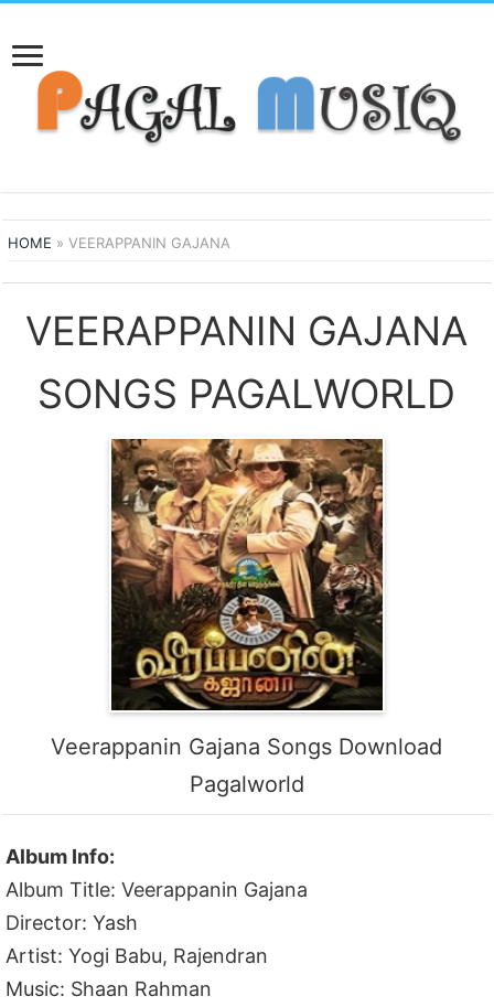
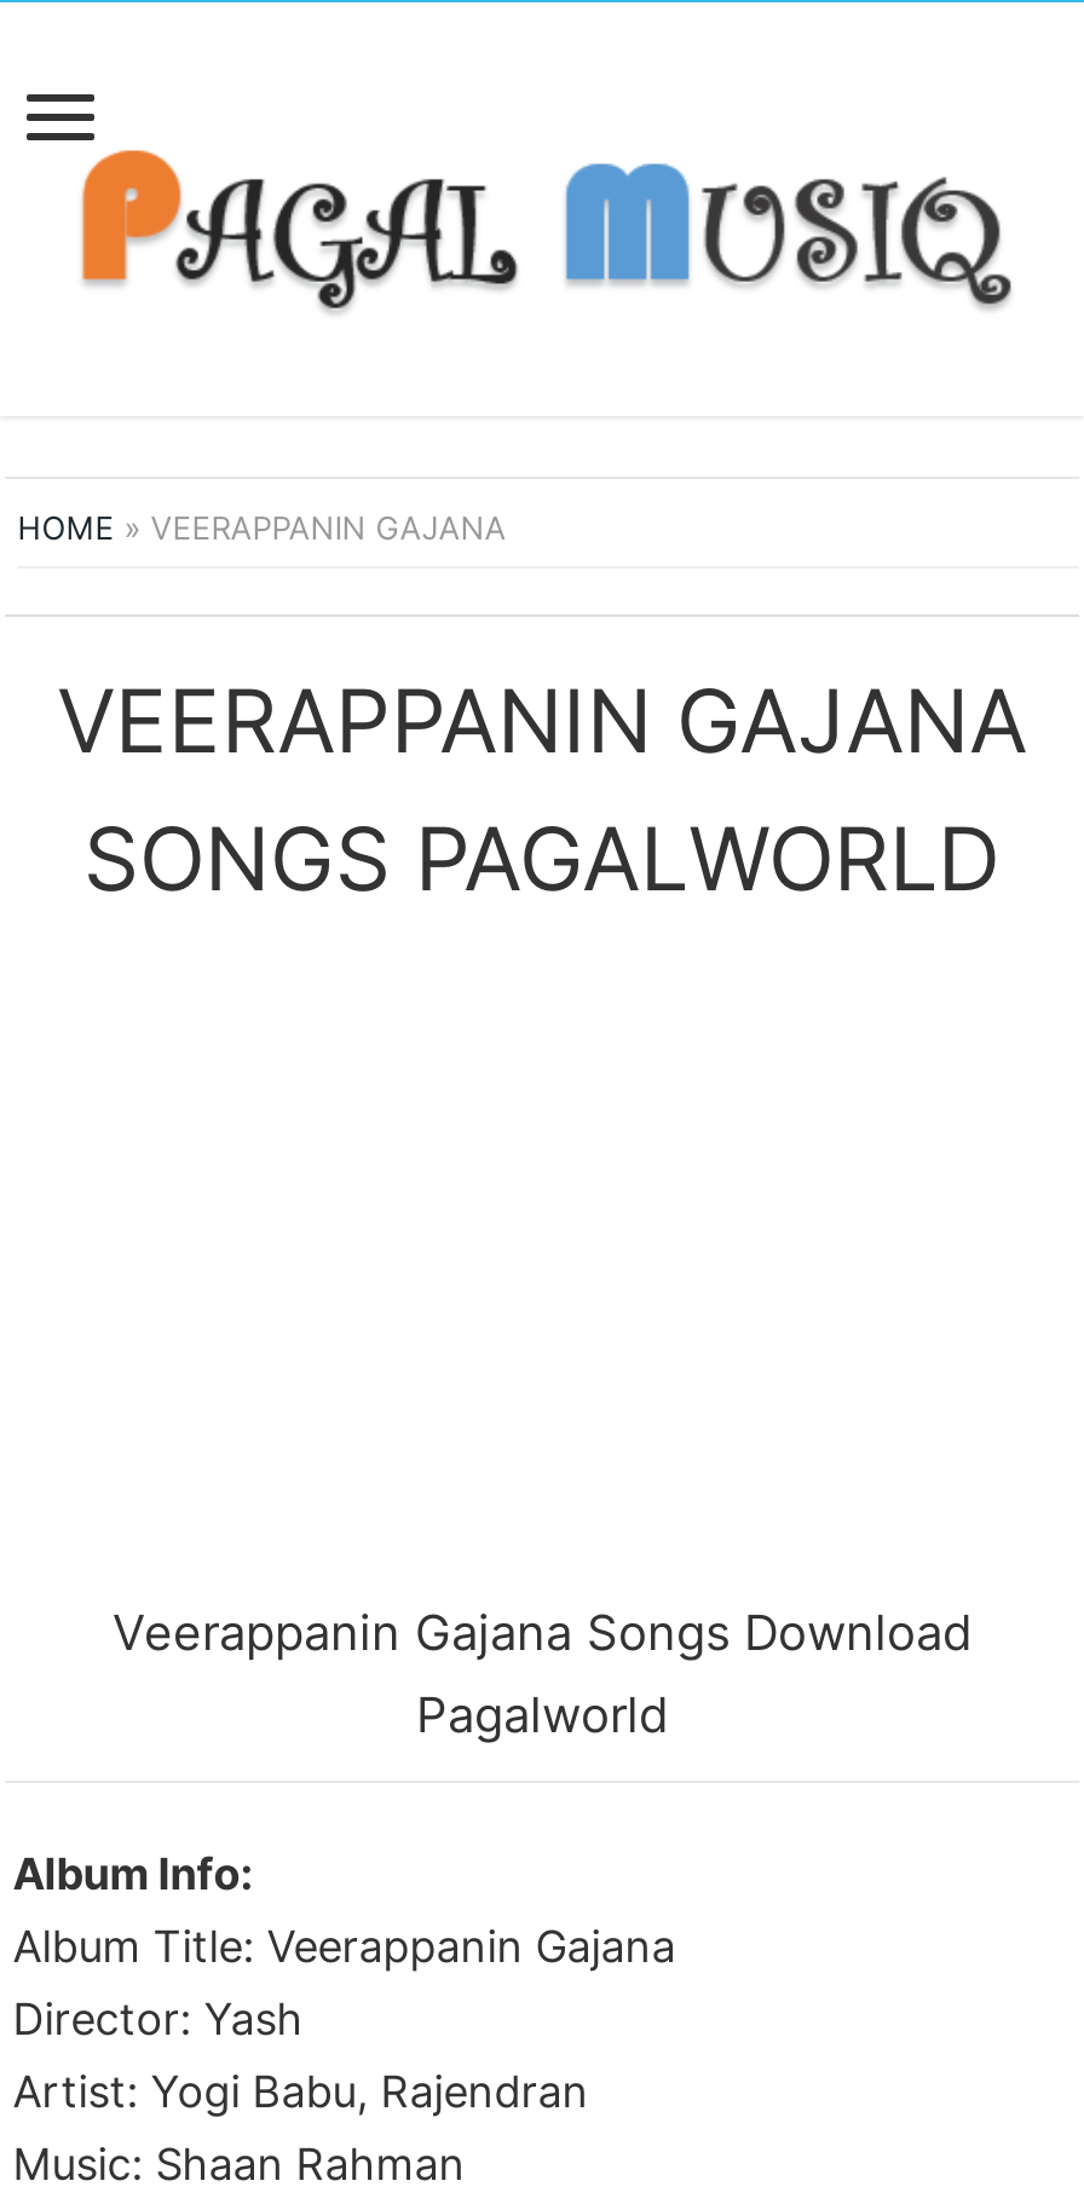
- [image]
